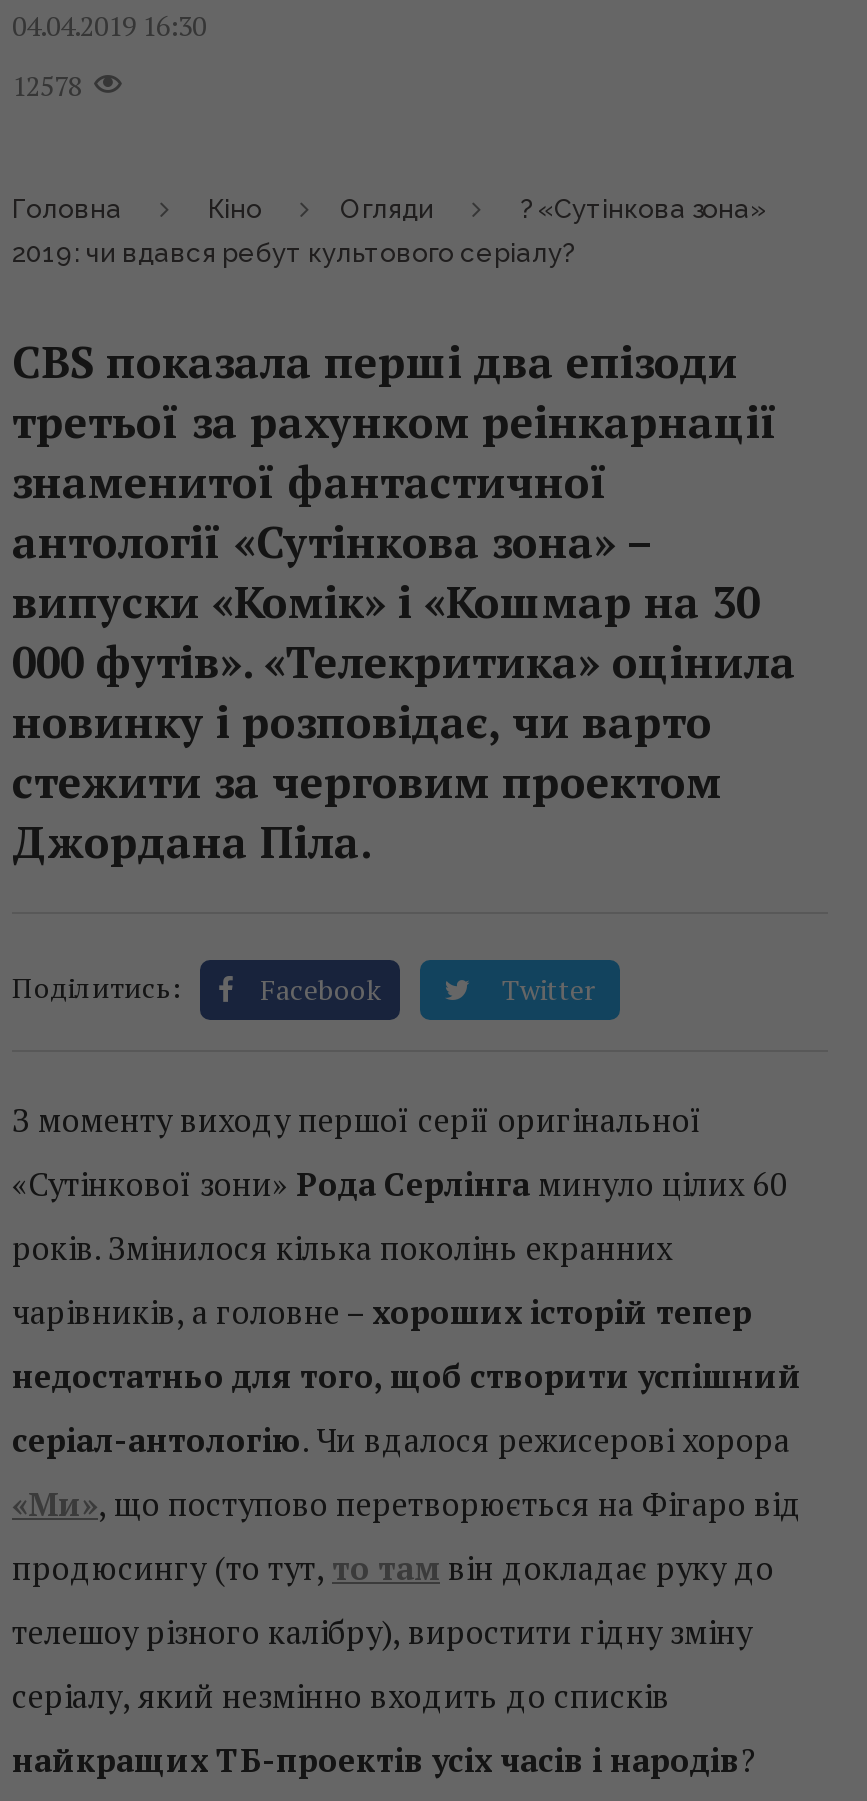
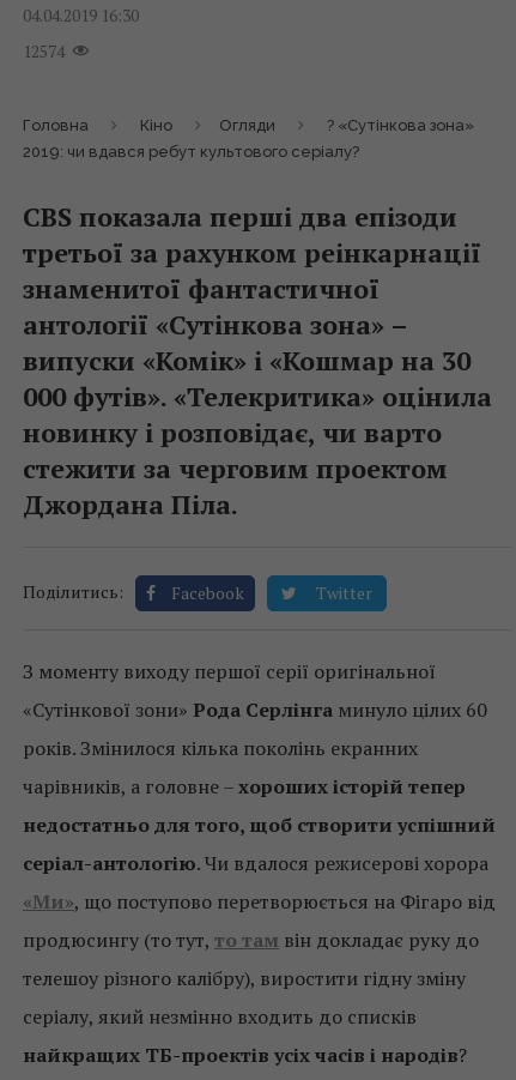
- 12578
+ 12574
